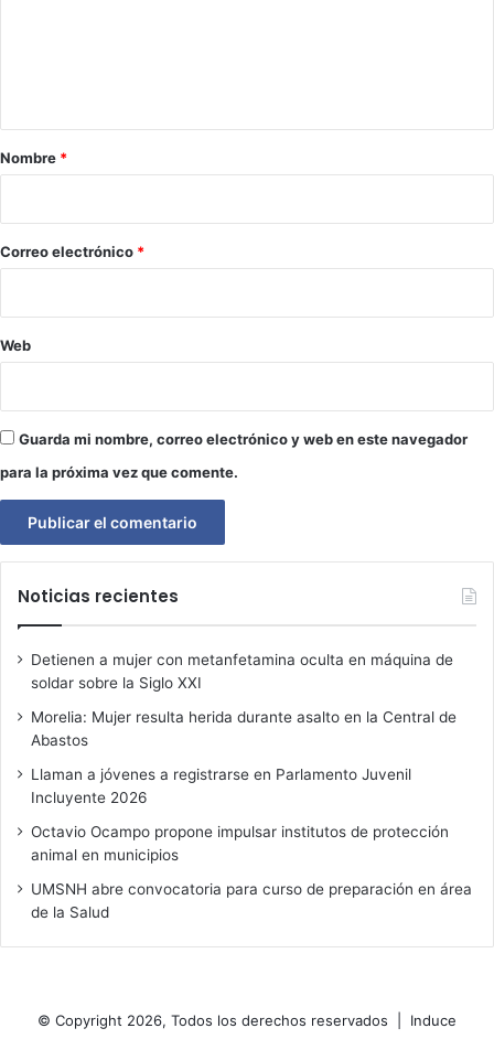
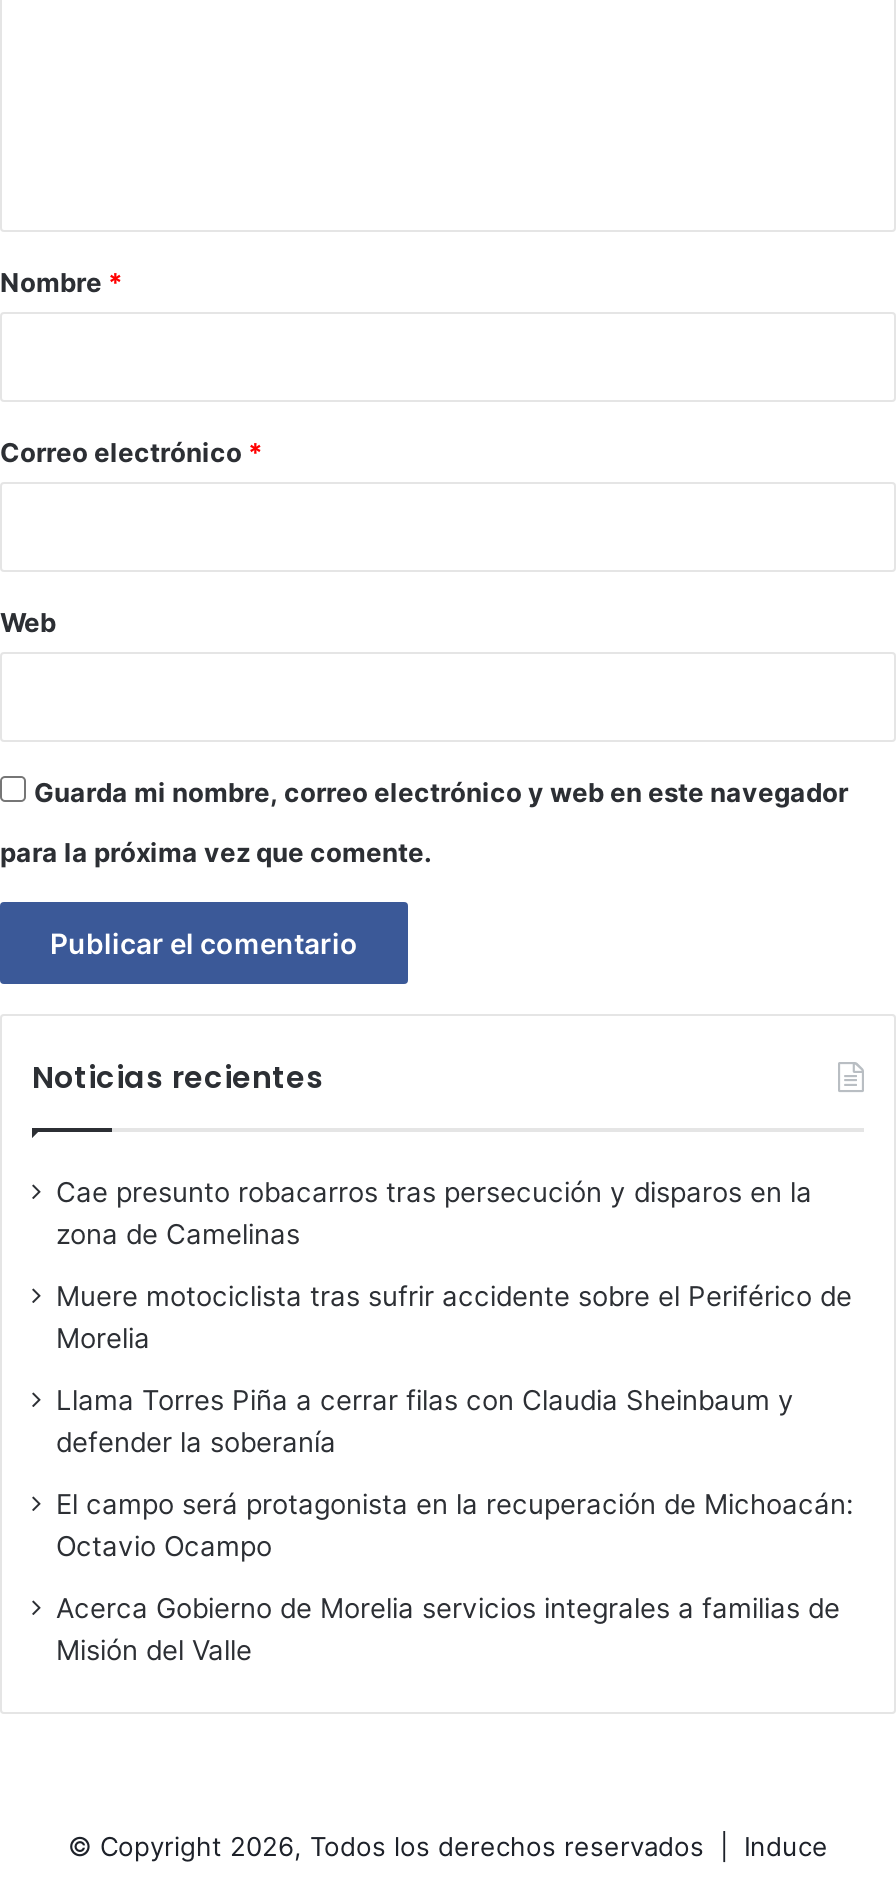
- Detienen a mujer con metanfetamina oculta en máquina de
- soldar sobre la Siglo XXI
+ Cae presunto robacarros tras persecución y disparos en la
+ zona de Camelinas

- Morelia: Mujer resulta herida durante asalto en la Central de
- Abastos
+ Muere motociclista tras sufrir accidente sobre el Periférico de
+ Morelia

- Llaman a jóvenes a registrarse en Parlamento Juvenil
- Incluyente 2026
+ Llama Torres Piña a cerrar filas con Claudia Sheinbaum y
+ defender la soberanía

- Octavio Ocampo propone impulsar institutos de protección
- animal en municipios
+ El campo será protagonista en la recuperación de Michoacán:
+ Octavio Ocampo

- UMSNH abre convocatoria para curso de preparación en área
- de la Salud
+ Acerca Gobierno de Morelia servicios integrales a familias de
+ Misión del Valle
